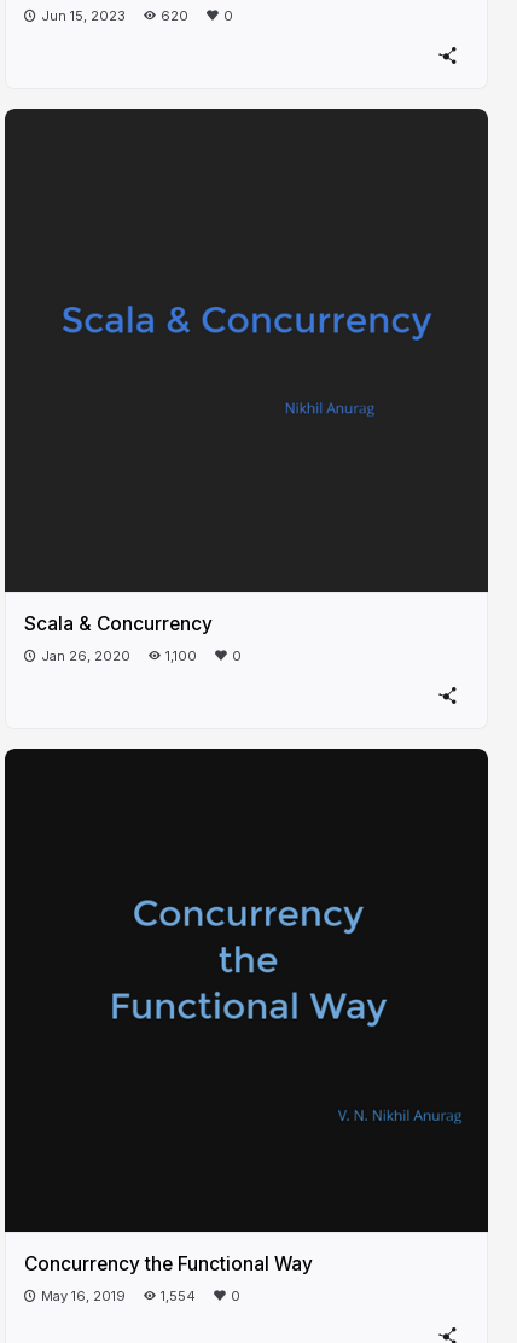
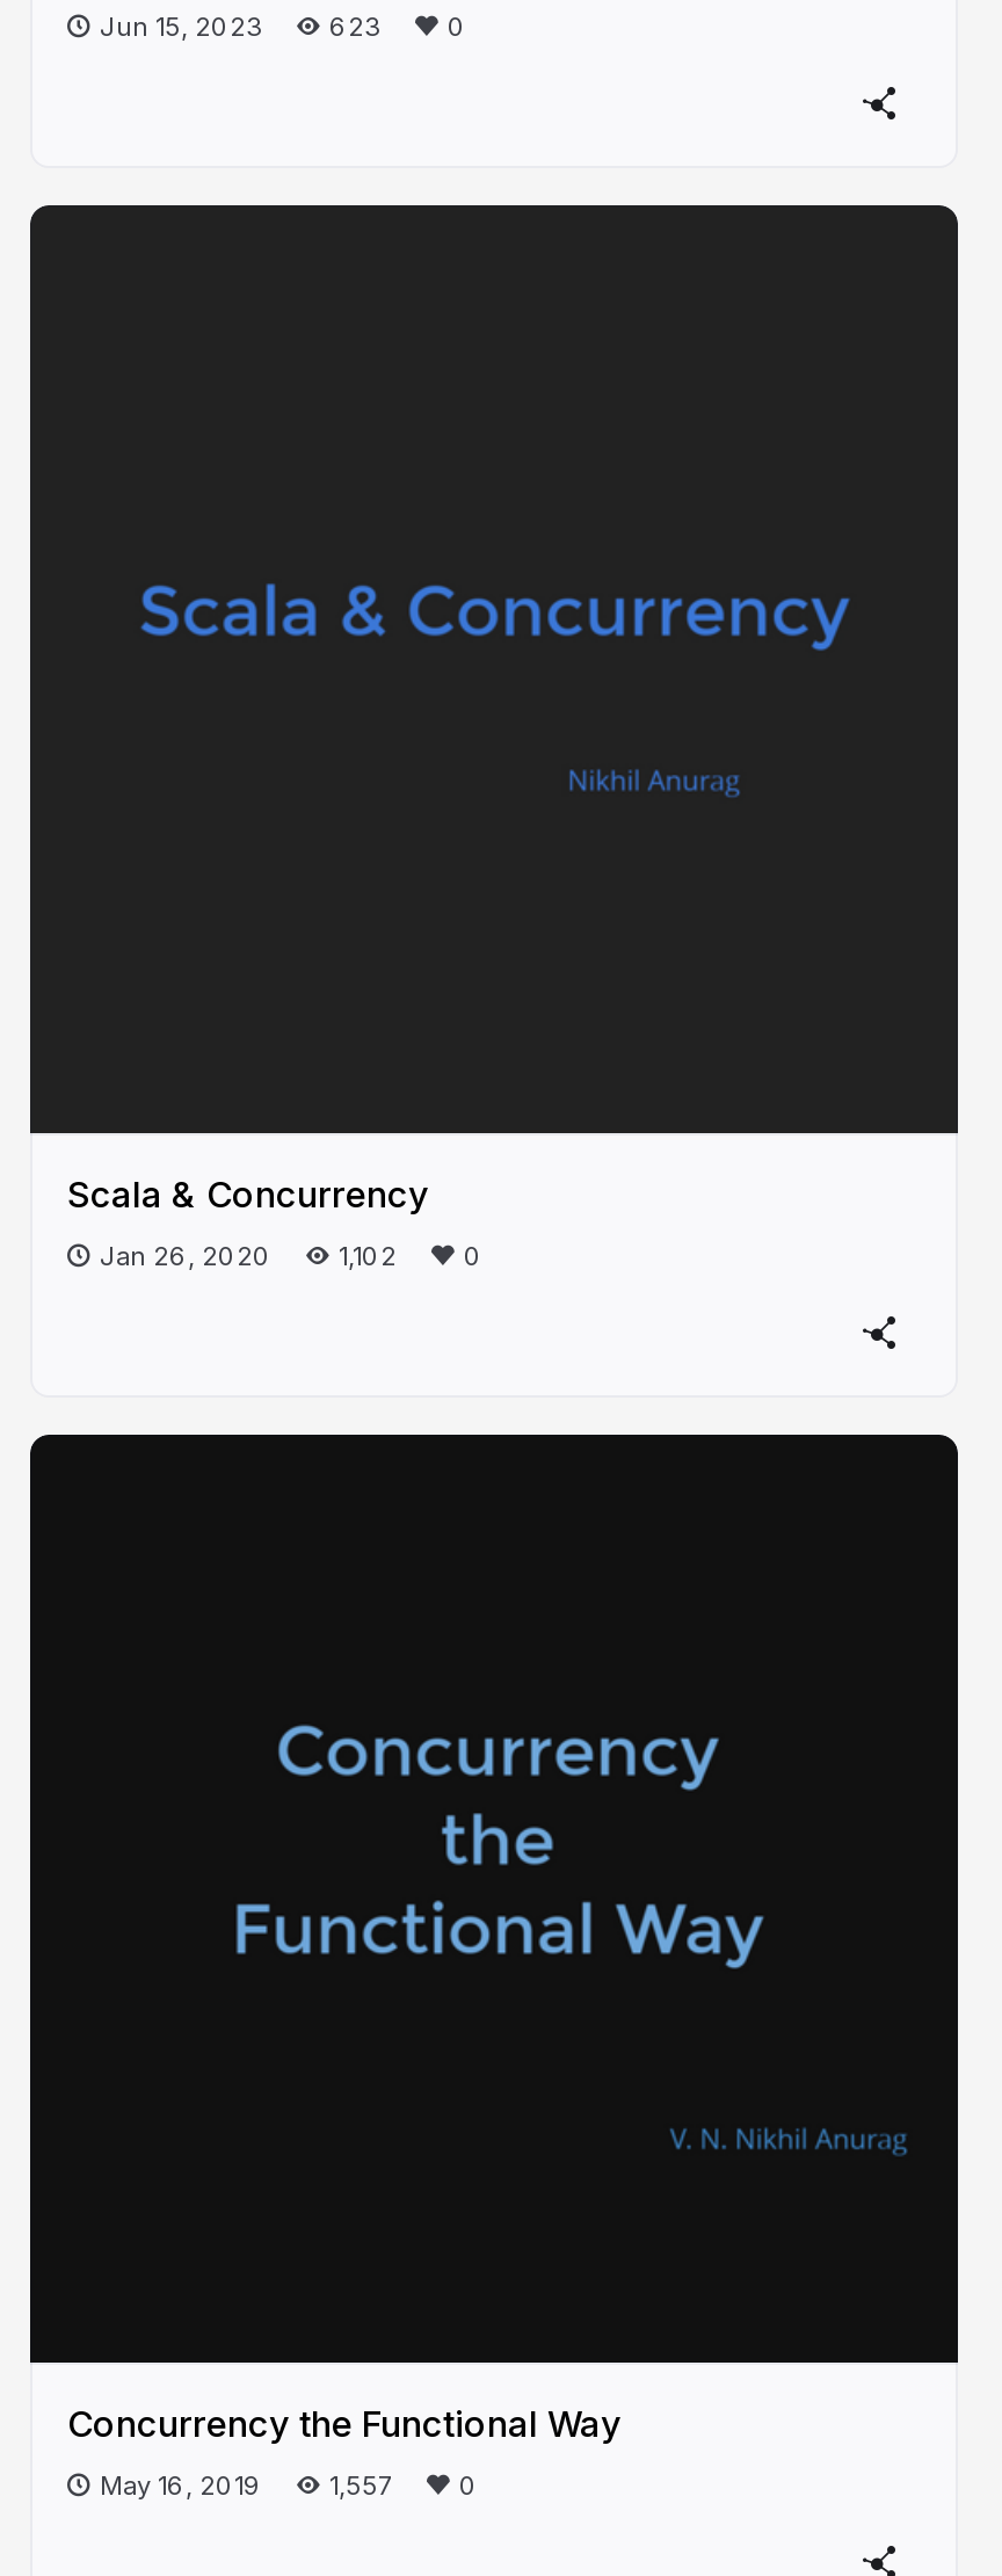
- 620
+ 623

- 1,100
+ 1,102

- 1,554
+ 1,557
